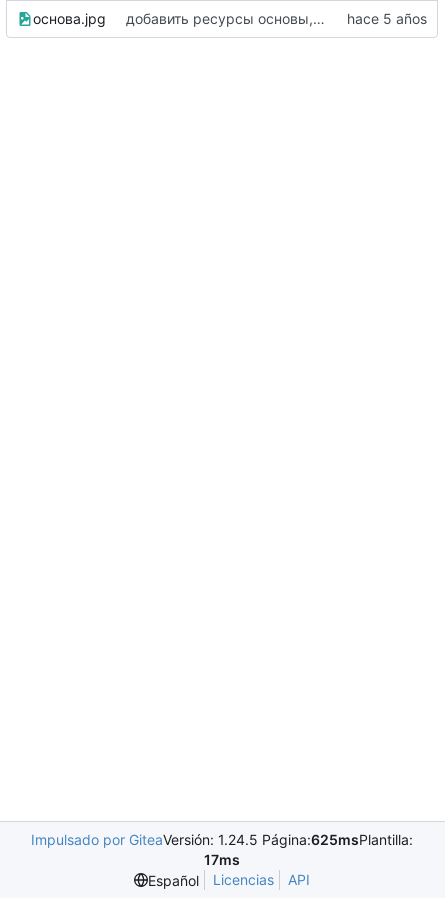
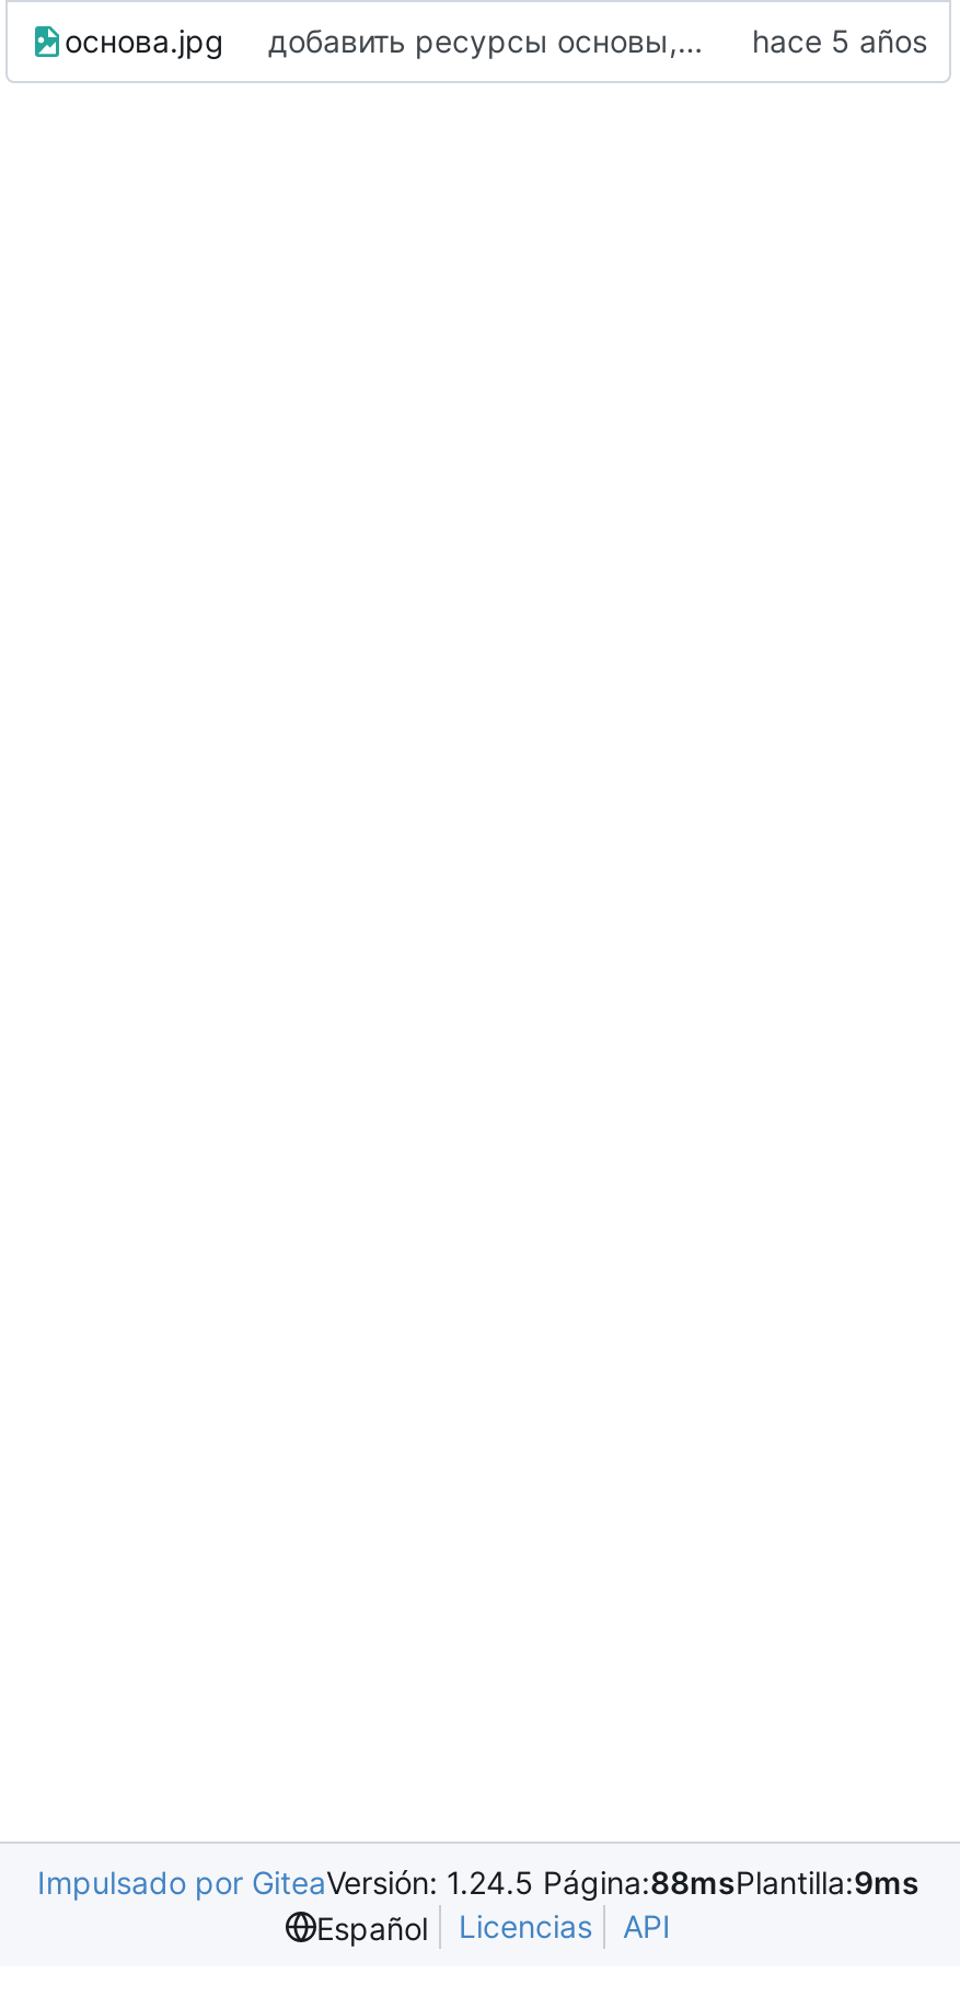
- Impulsado por GiteaVersión: 1.24.5 Página:625msPlantilla:
- 17ms
+ Impulsado por GiteaVersión: 1.24.5 Página:88msPlantilla:9ms
